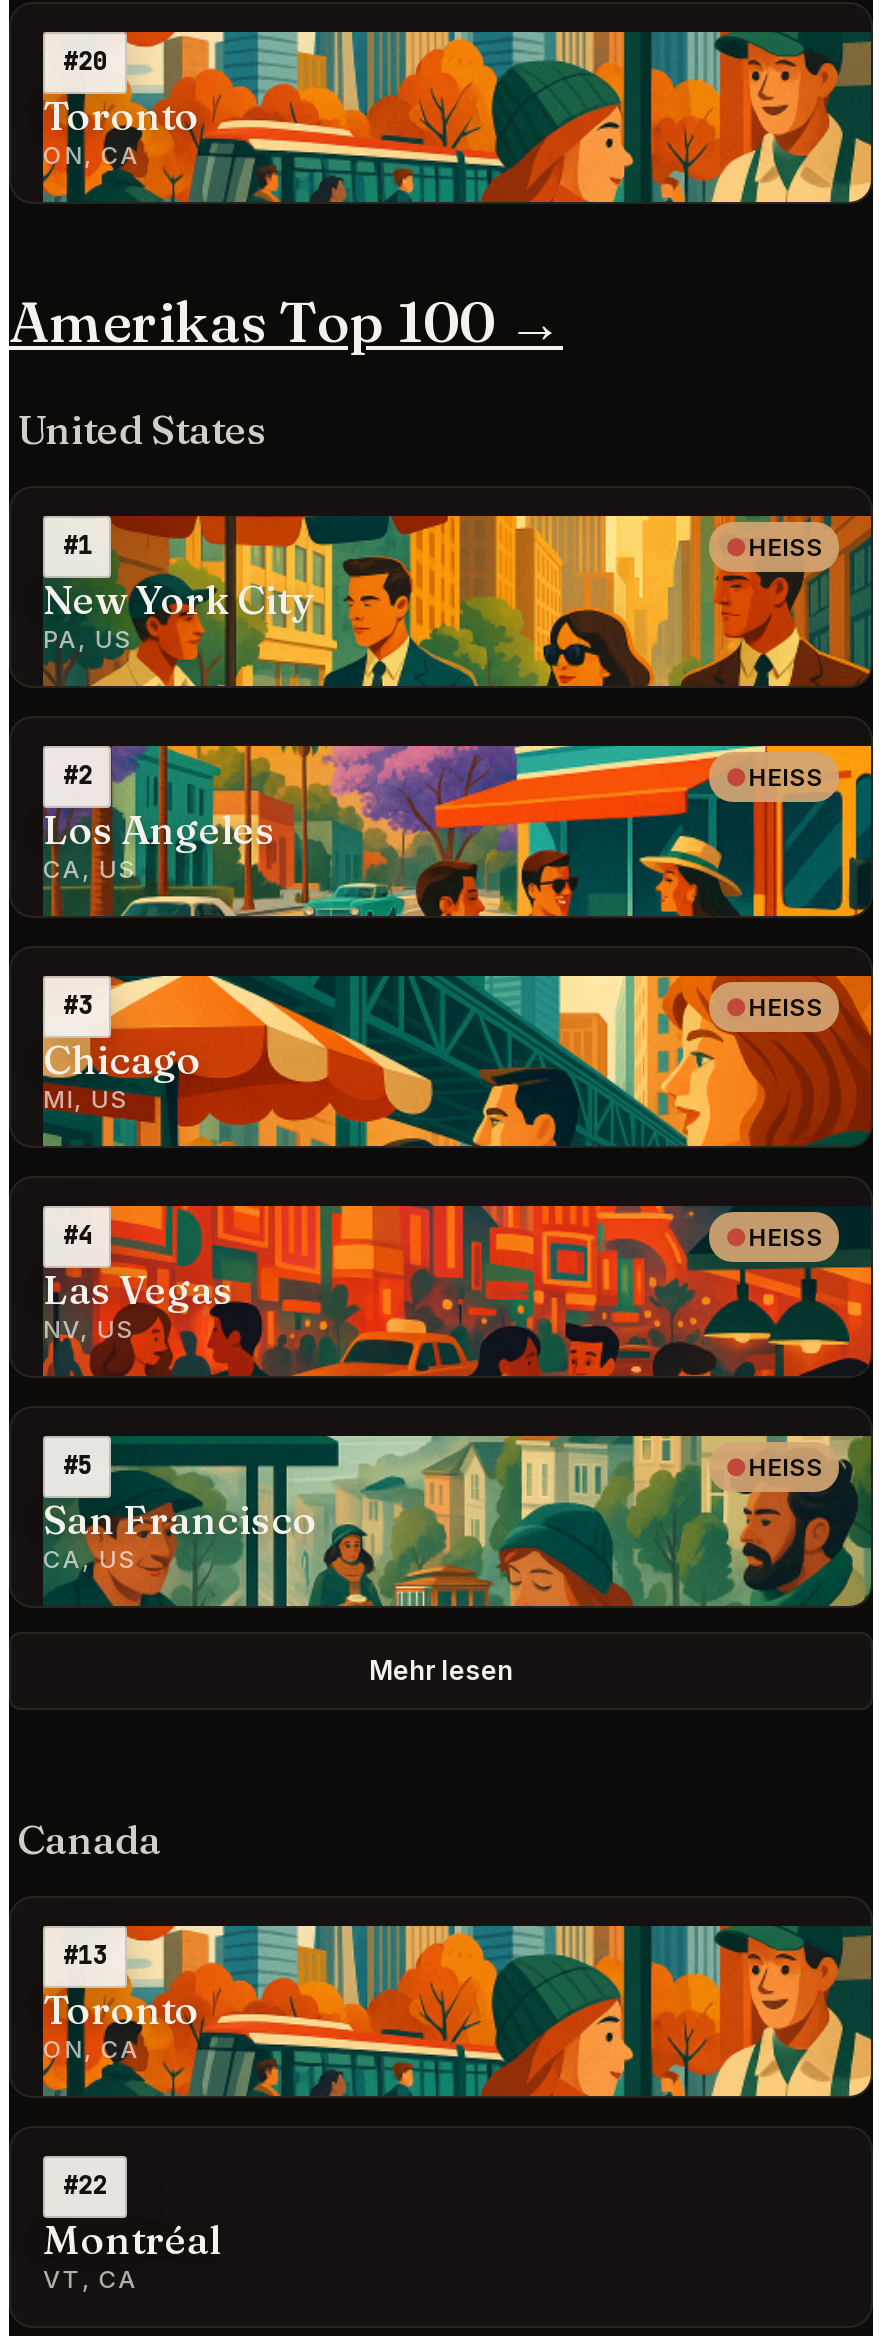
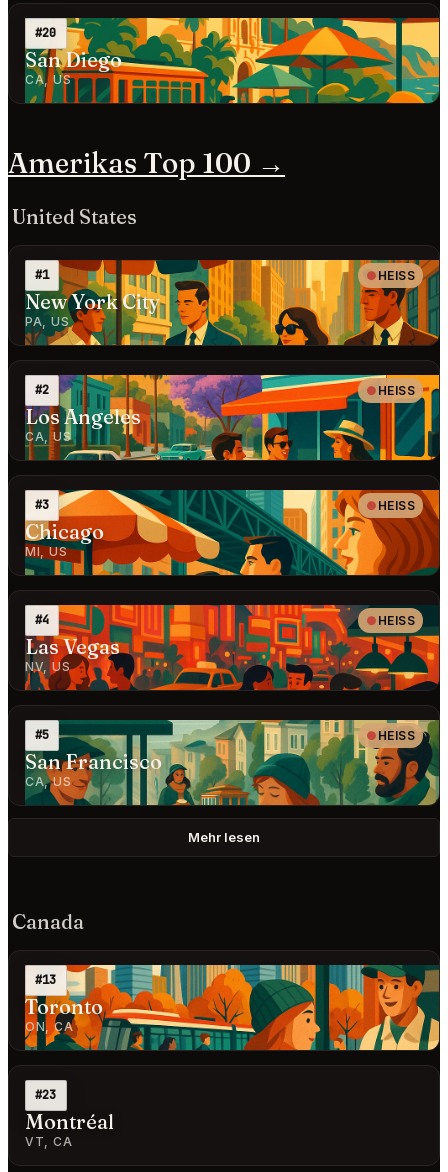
- Toronto
- ON, CA
+ San Diego
+ CA, US

- #22
+ #23
